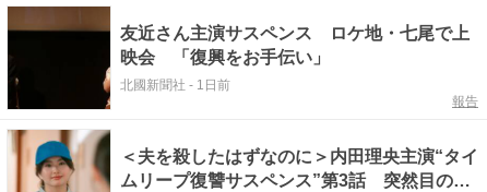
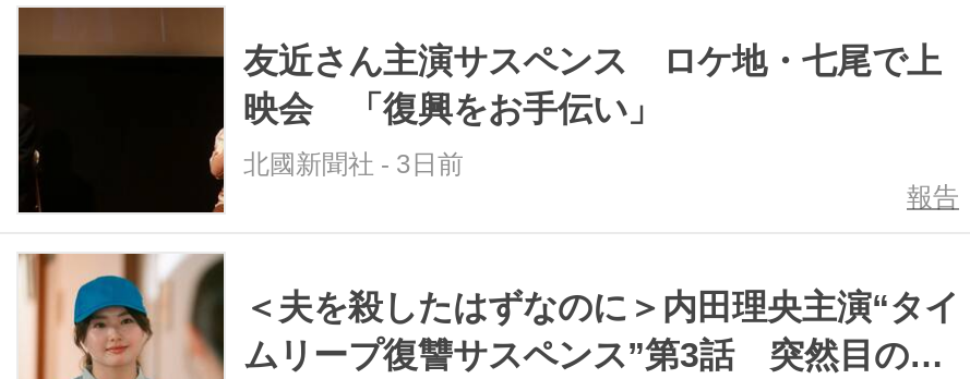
- 北國新聞社- 1日前
+ 北國新聞社- 3日前
